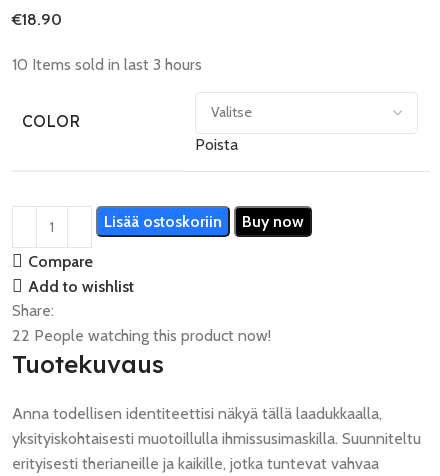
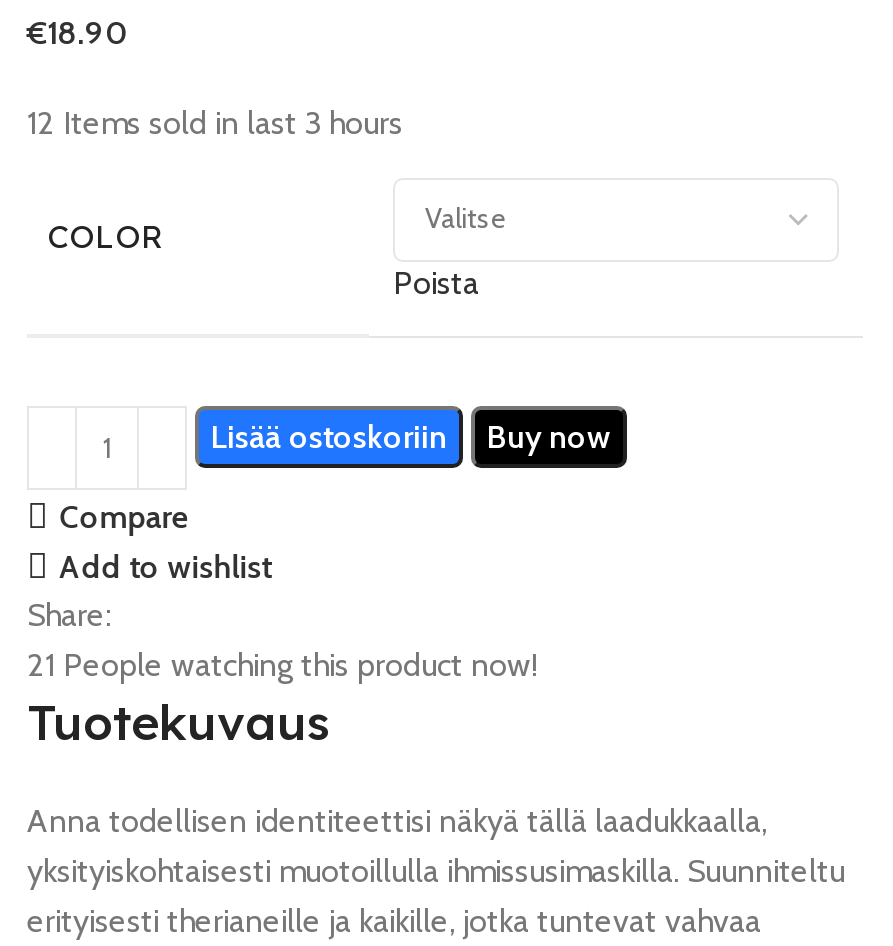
- 10 Items sold in last 3 hours
+ 12 Items sold in last 3 hours

- 22 People watching this product now!
+ 21 People watching this product now!
